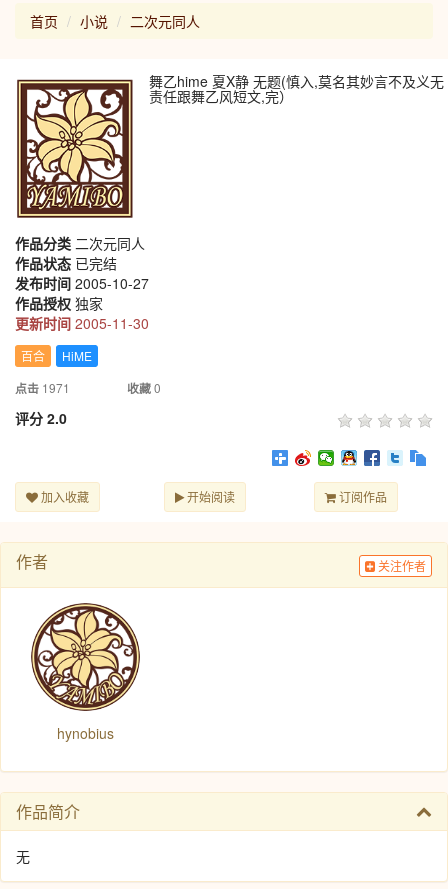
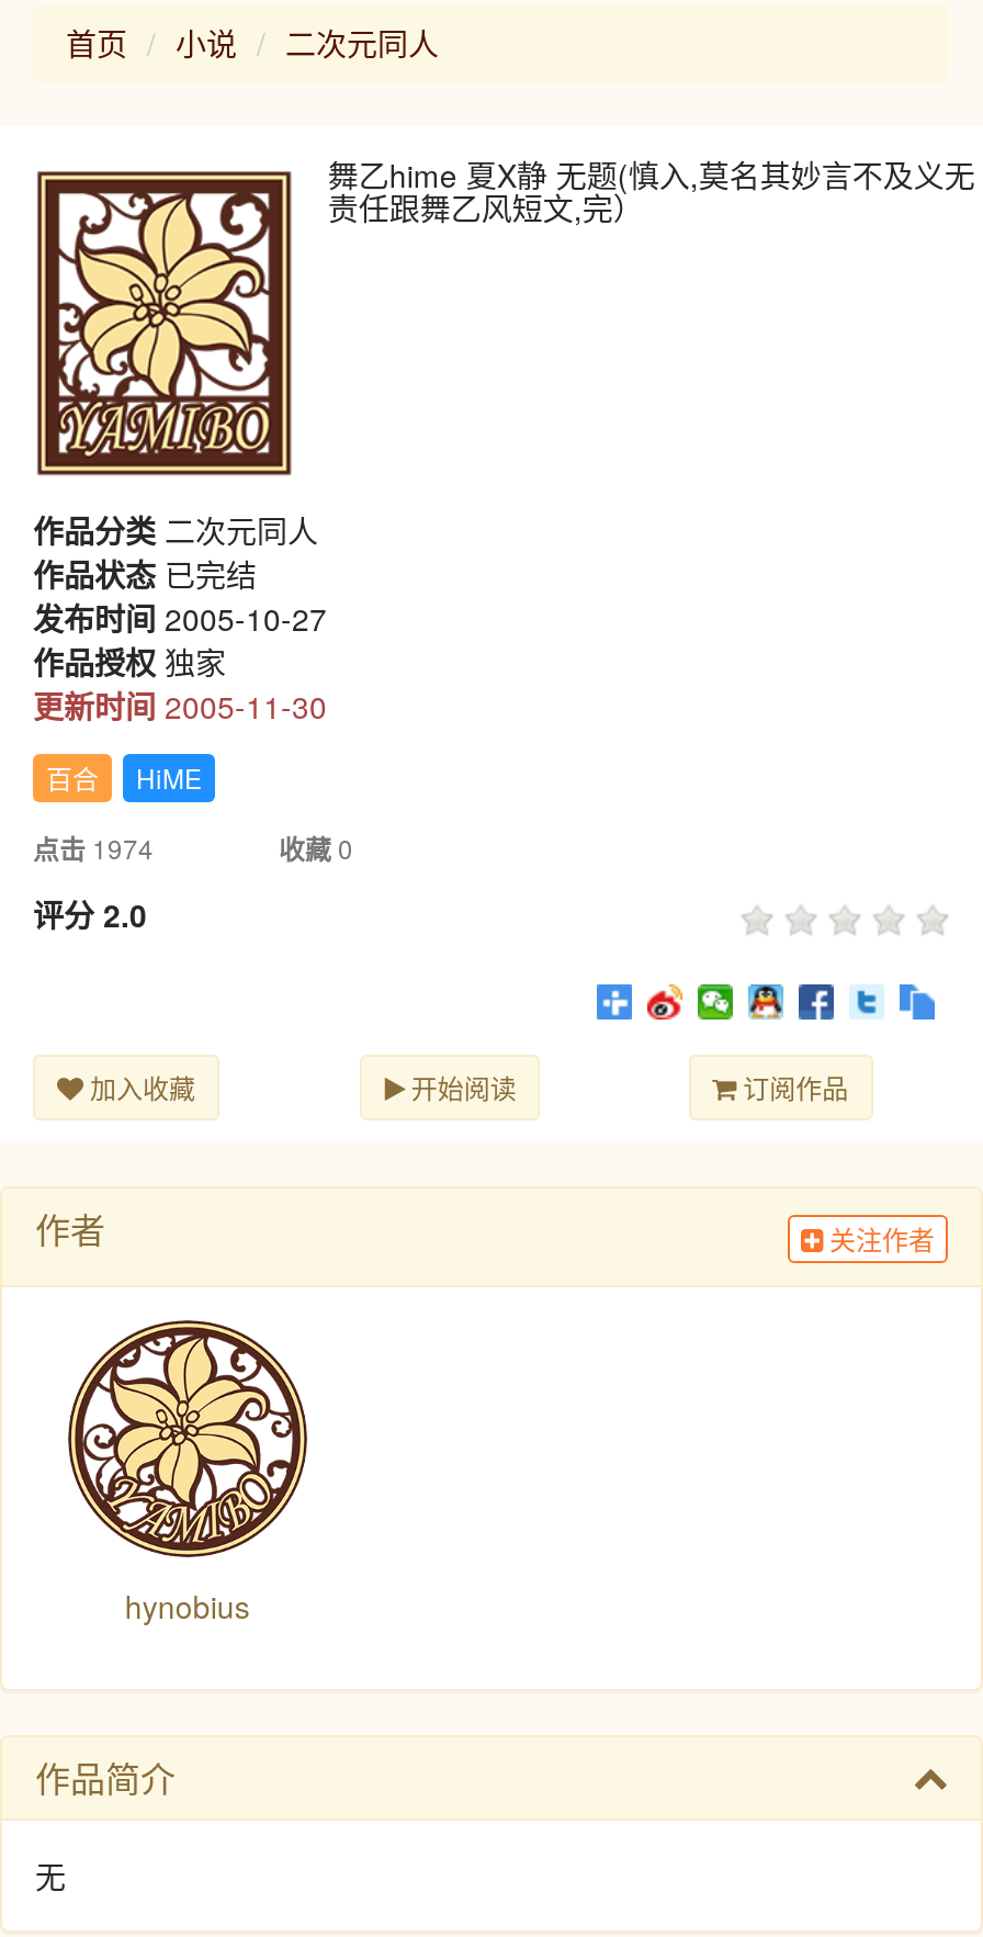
- 点击1971
+ 点击1974
